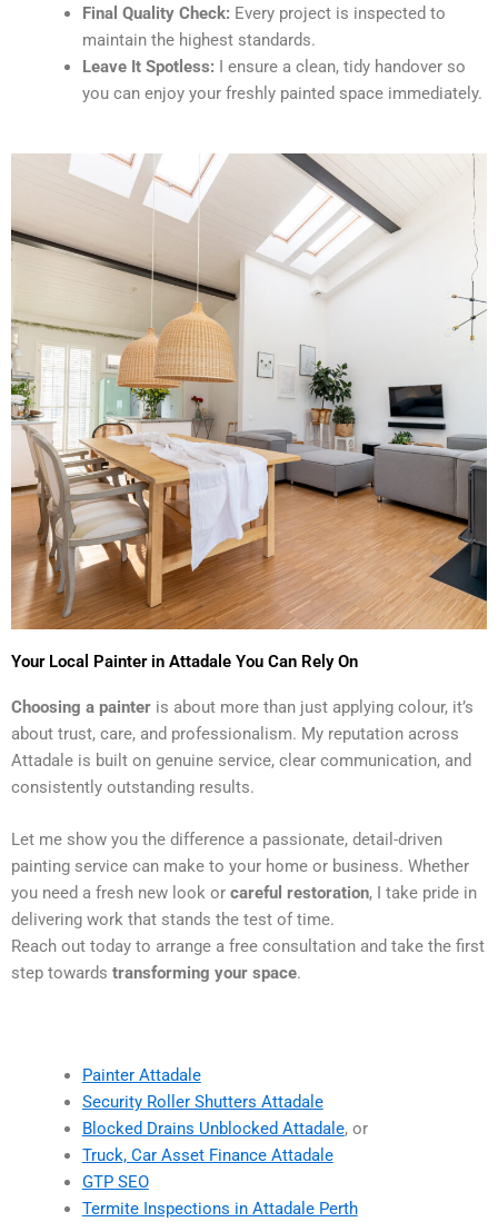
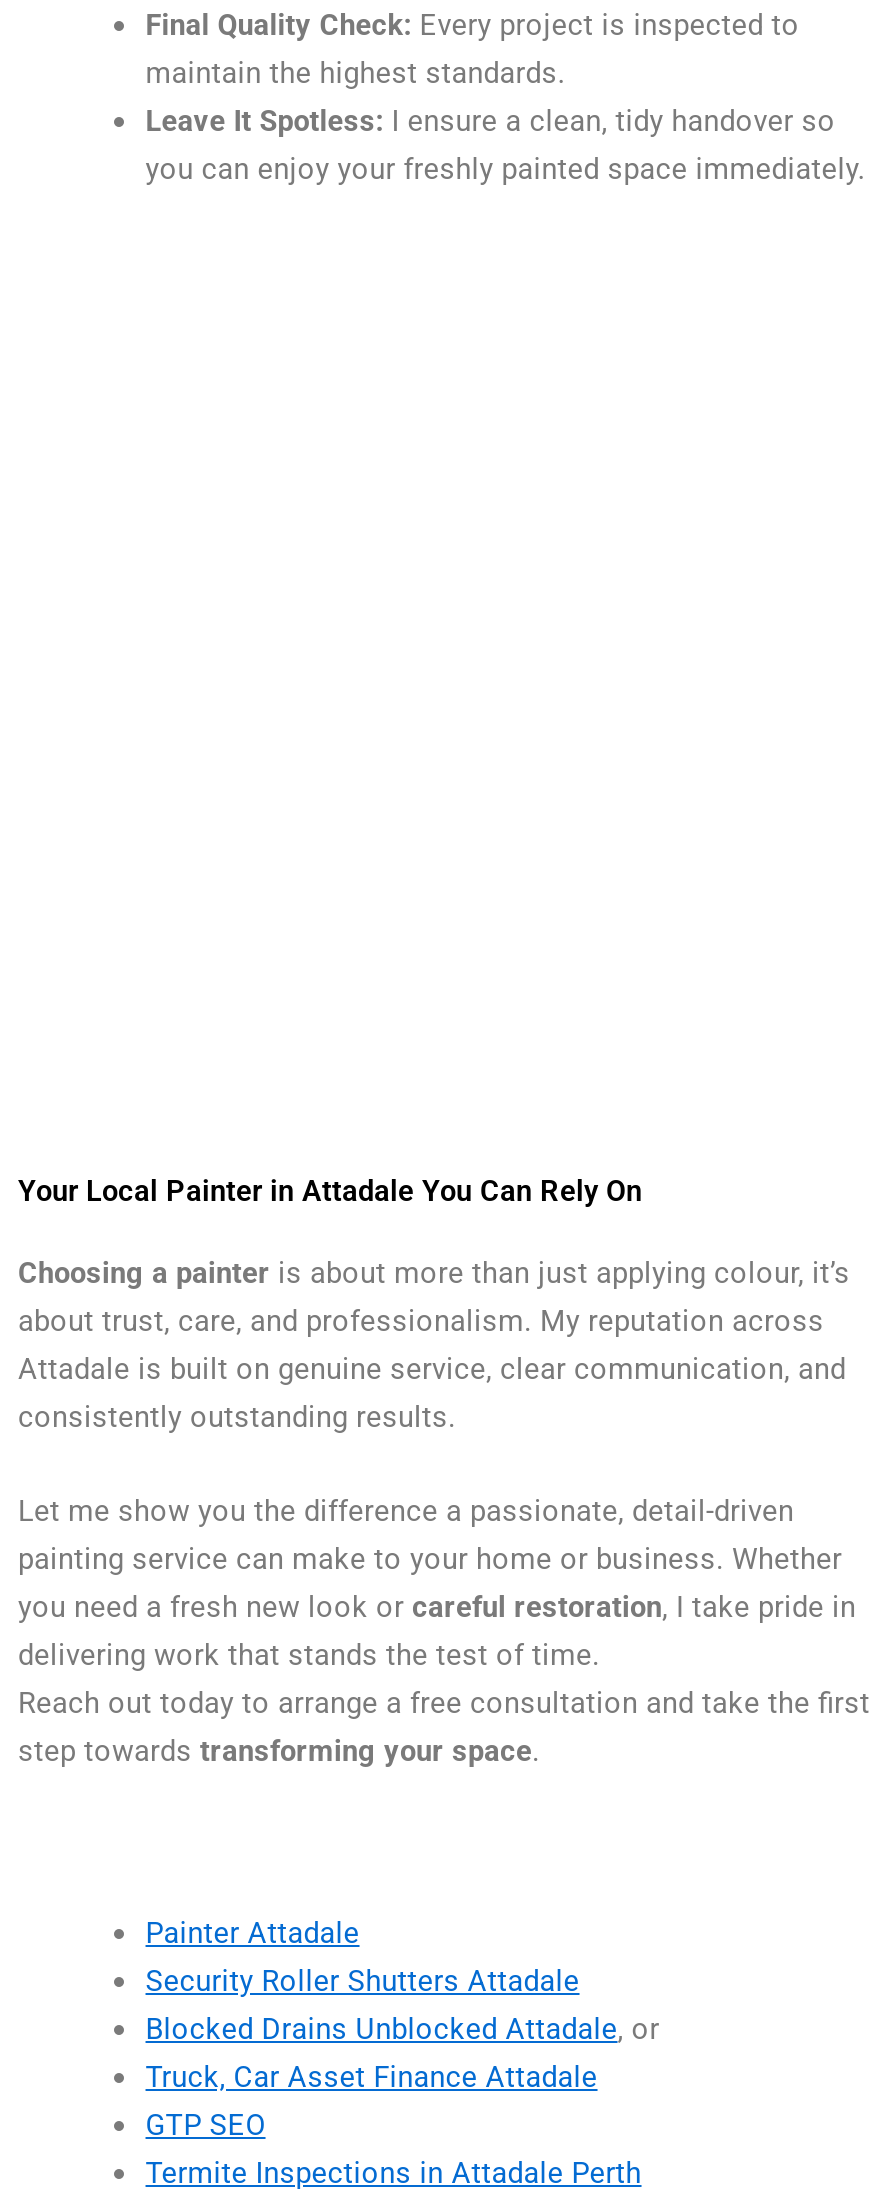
- [image]
